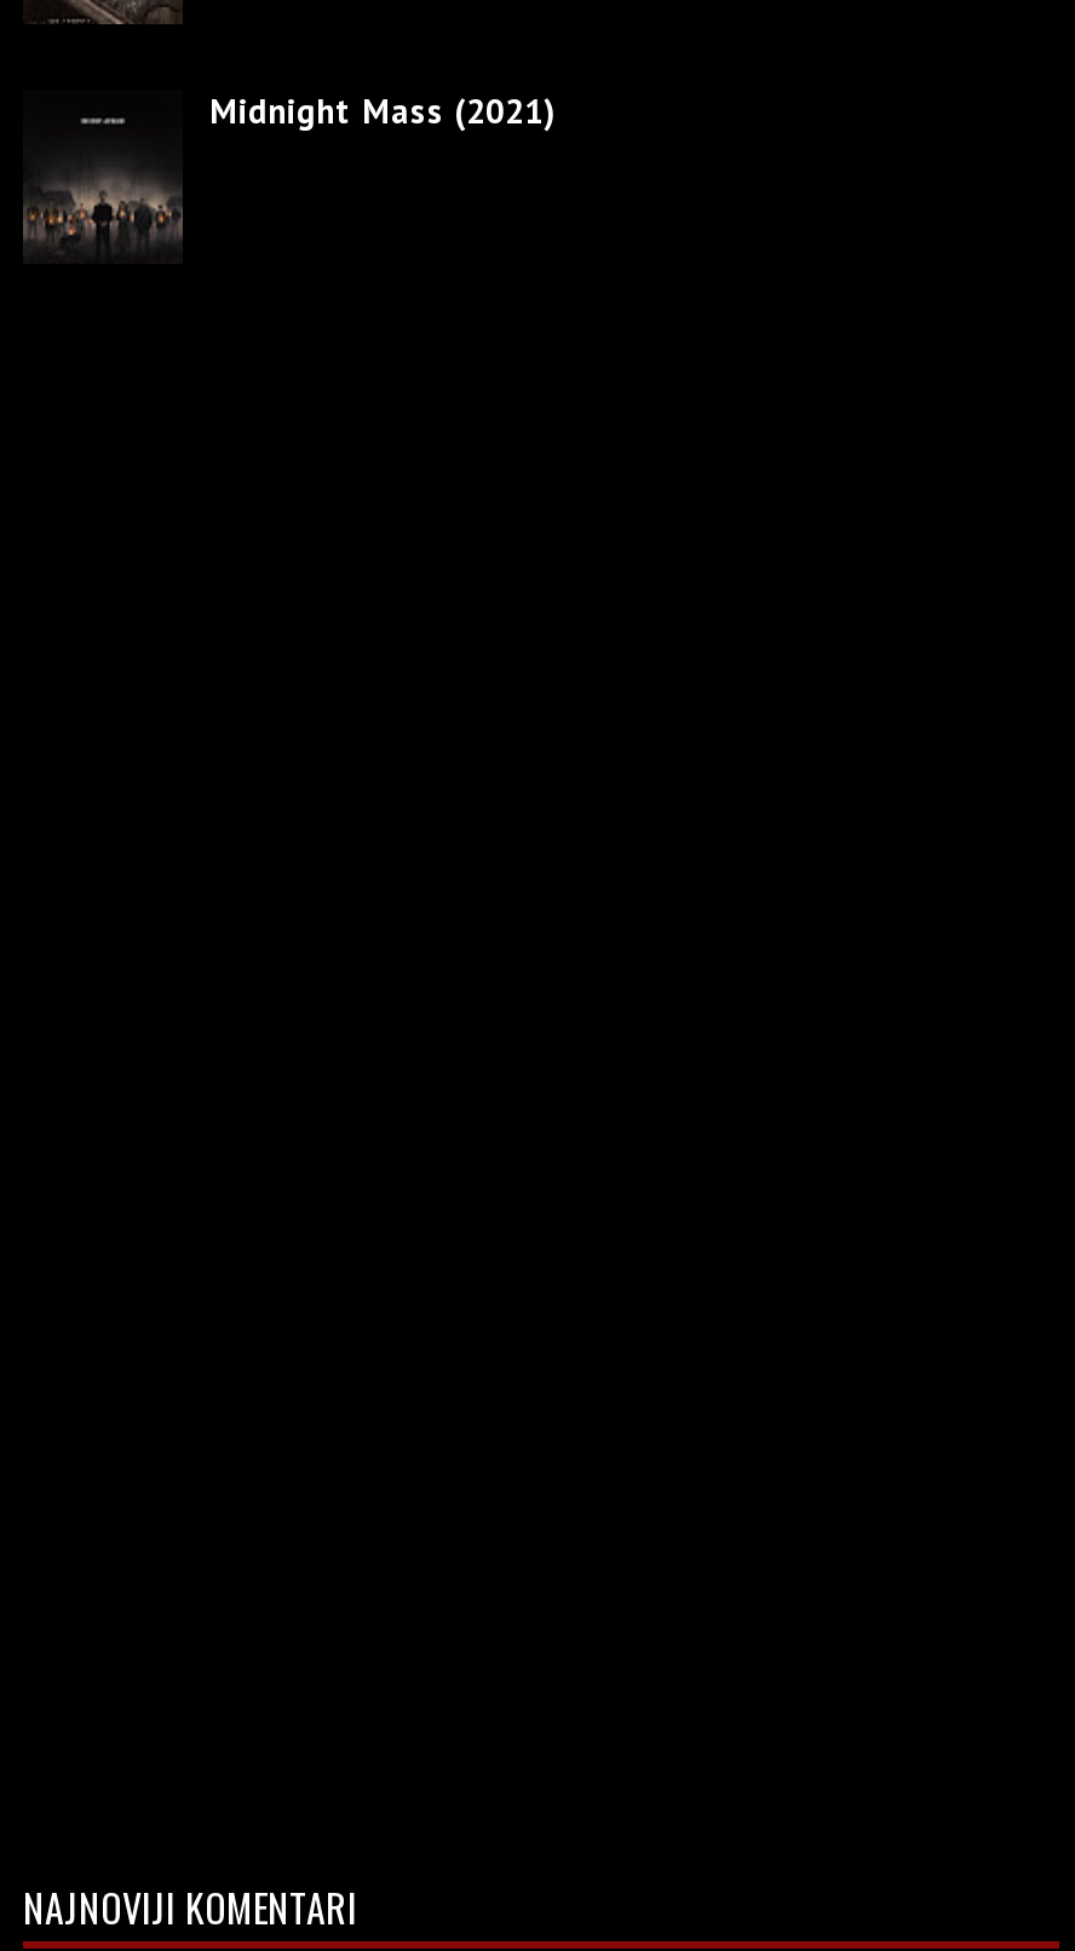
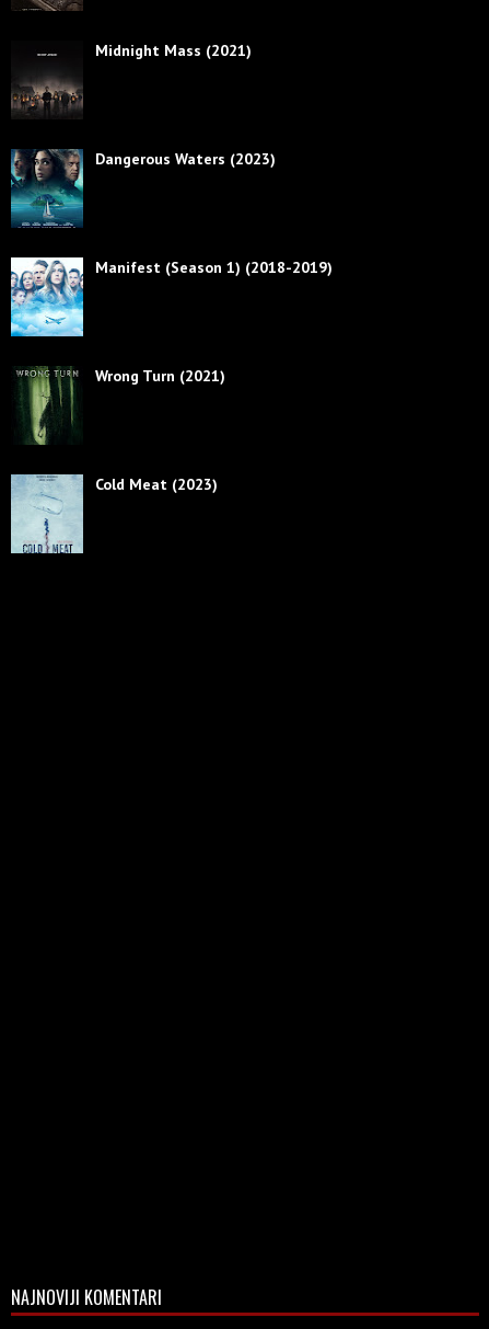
+ [image]
+ Dangerous Waters (2023)

+ [image]
+ Manifest (Season 1) (2018-2019)

+ [image]
+ Cold Meat (2023)

+ [image]
+ Wrong Turn (2021)
